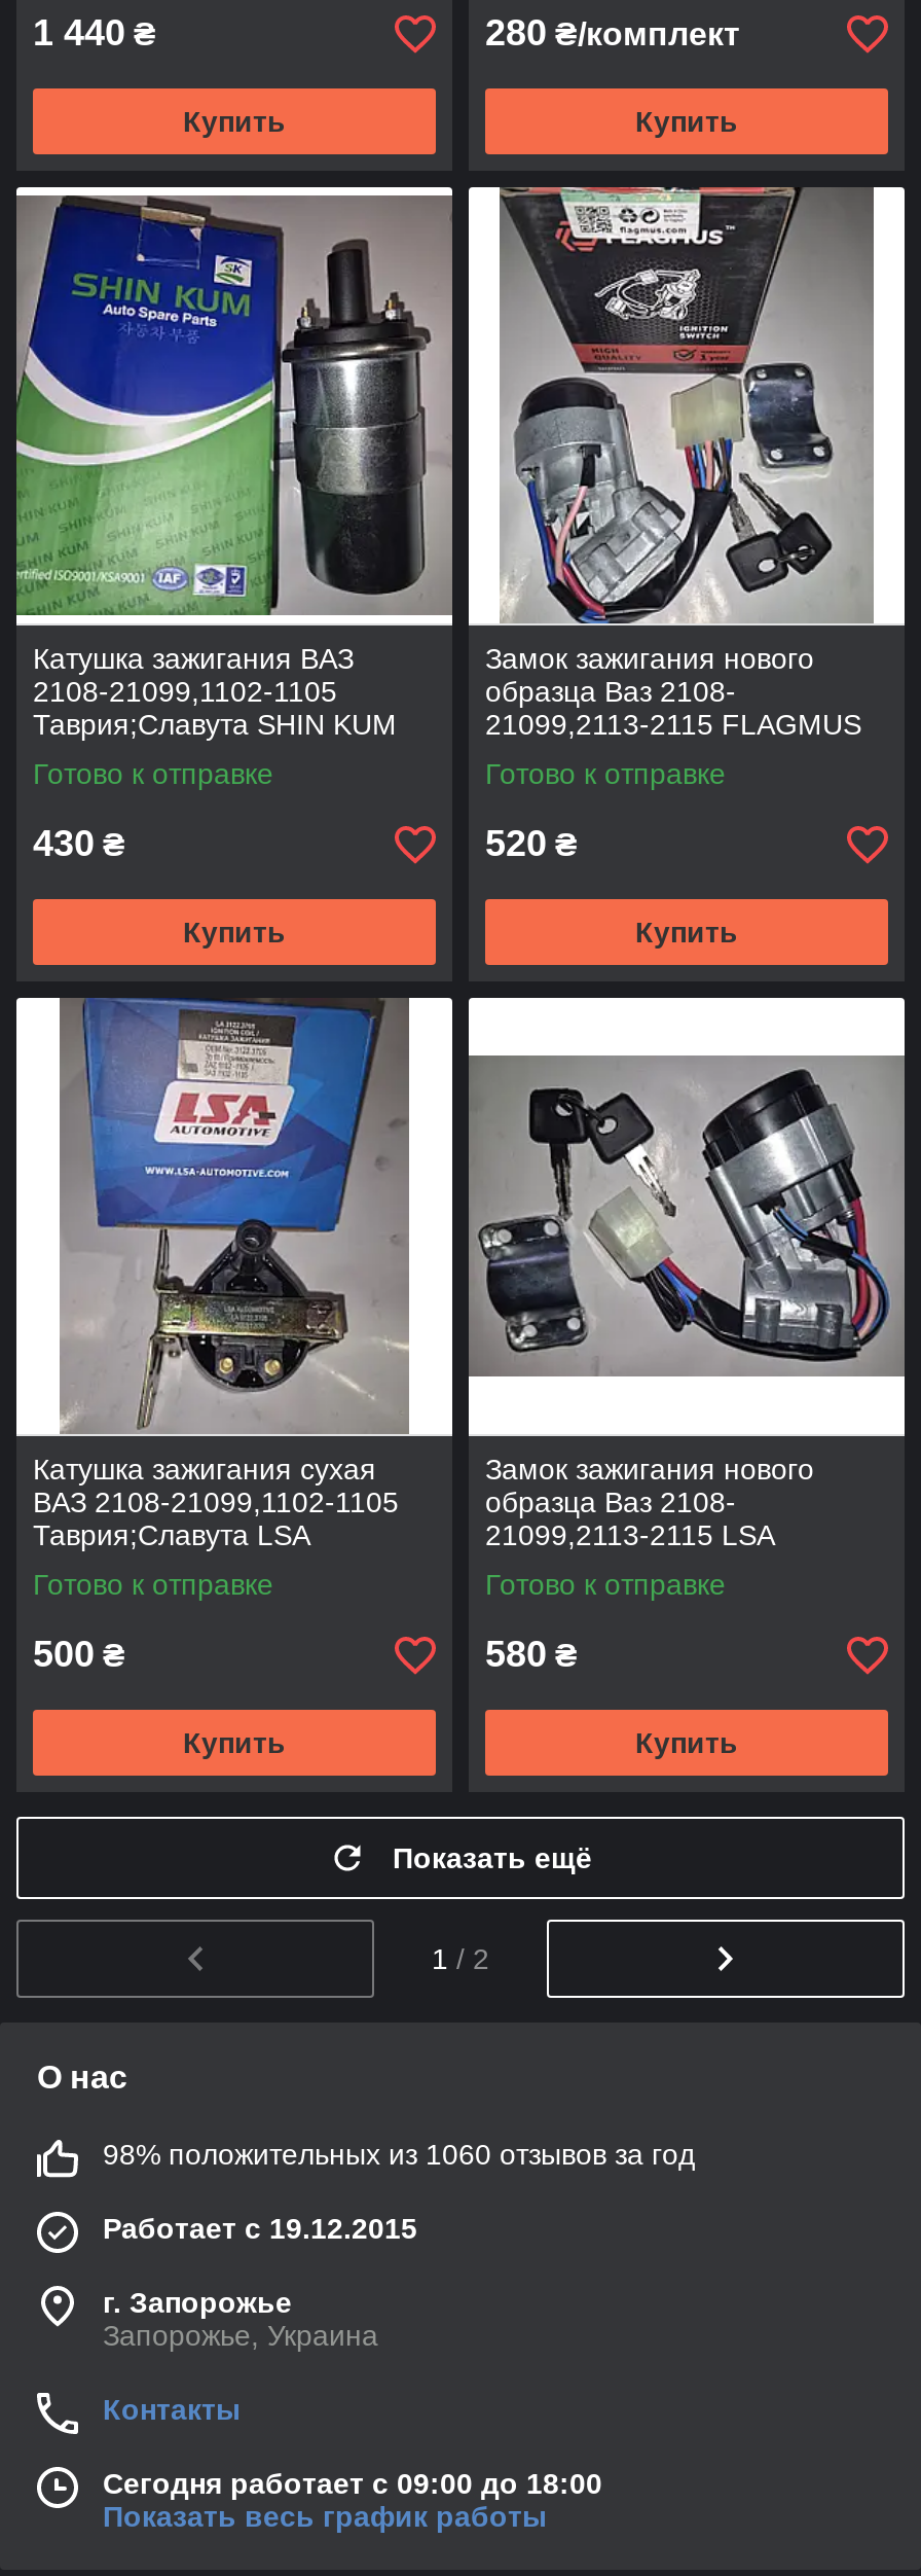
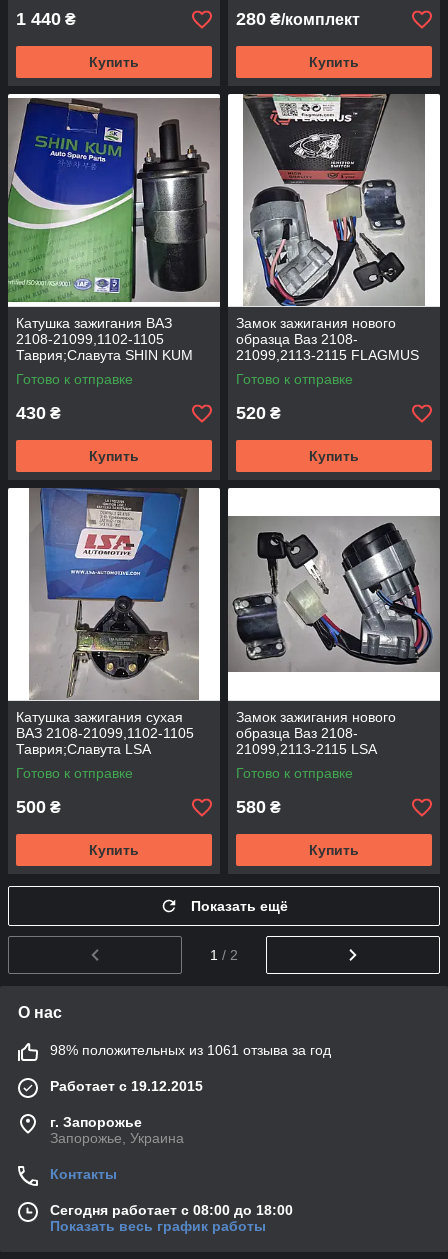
- 98% положительных из 1060 отзывов за год
+ 98% положительных из 1061 отзыва за год

- Сегодня работает с 09:00 до 18:00
+ Сегодня работает с 08:00 до 18:00
